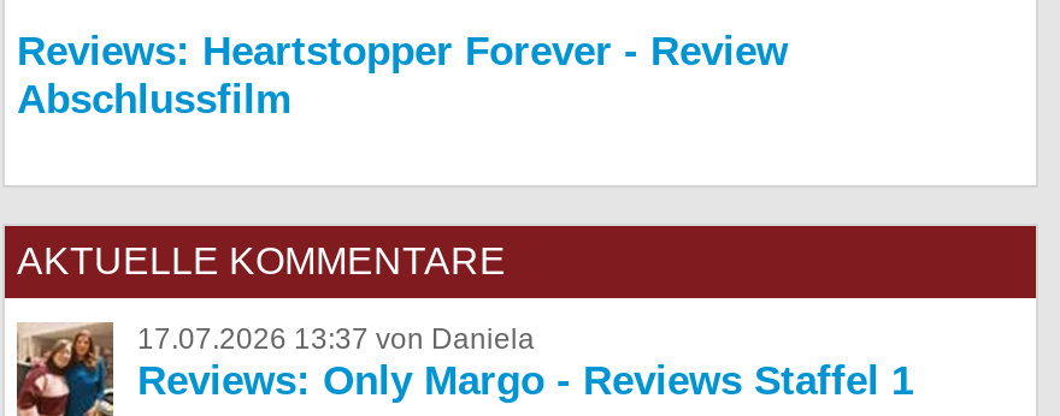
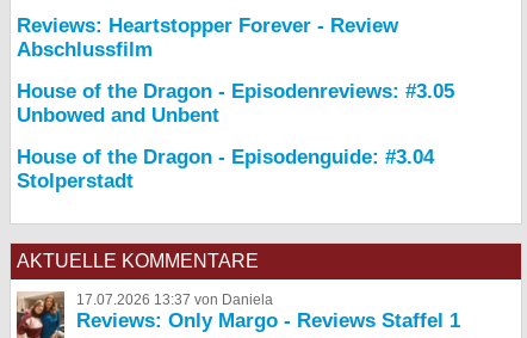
+ House of the Dragon - Episodenreviews: #3.05
+ Unbowed and Unbent
+ House of the Dragon - Episodenguide: #3.04
+ Stolperstadt
